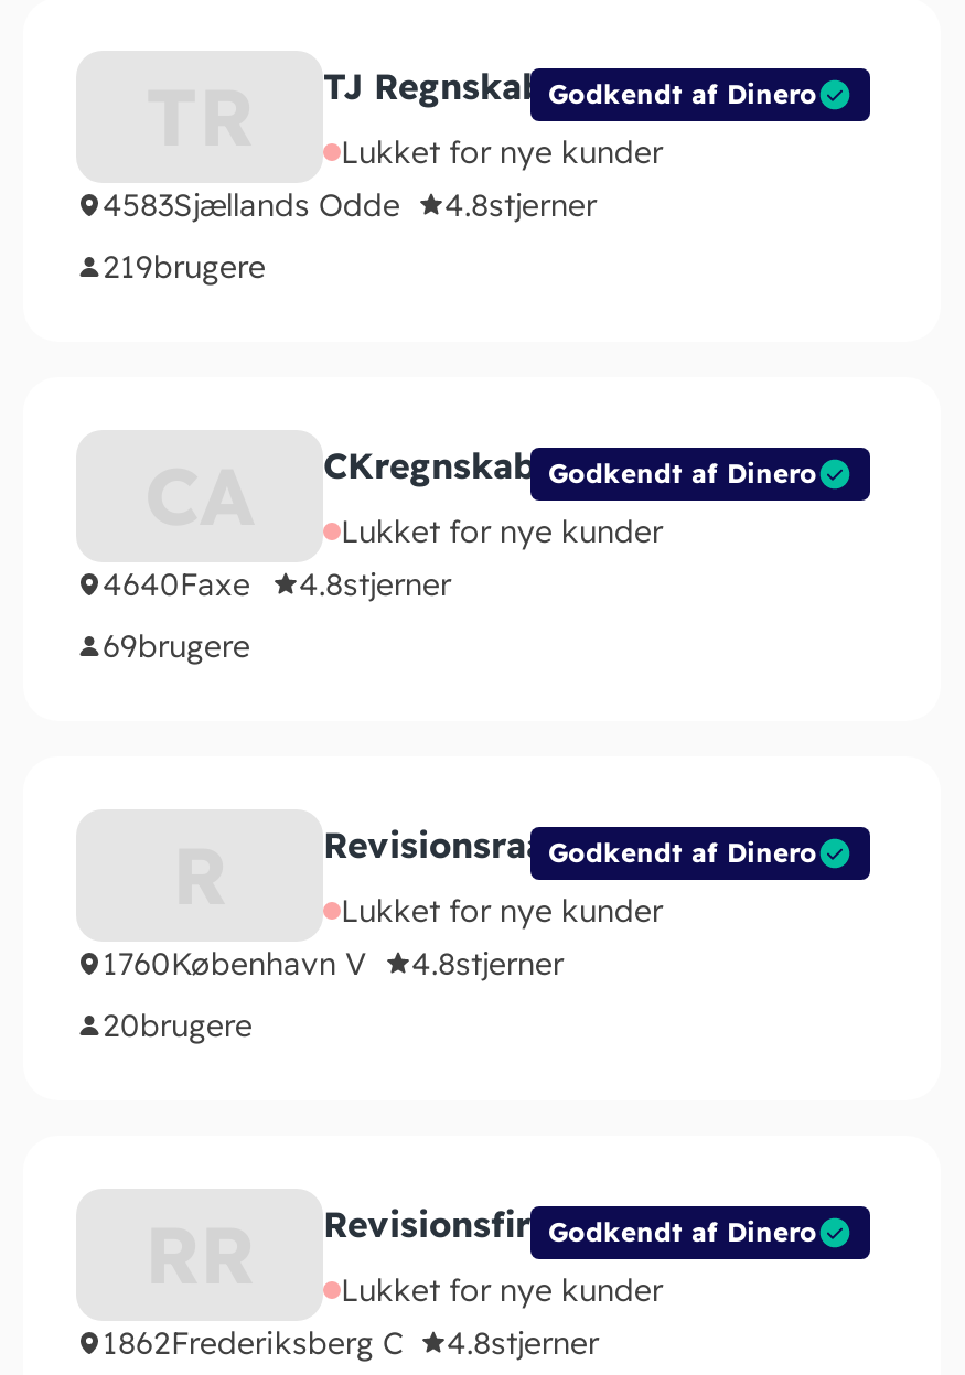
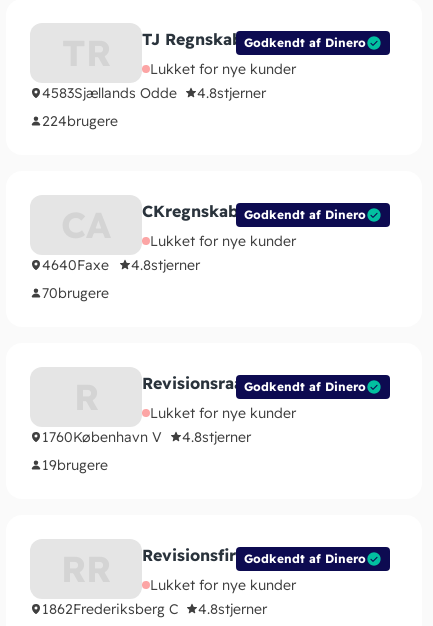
- 219brugere
+ 224brugere

- 69brugere
+ 70brugere

- 20brugere
+ 19brugere
